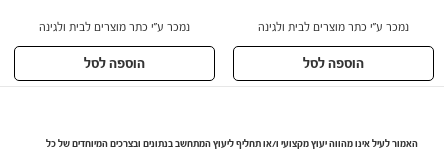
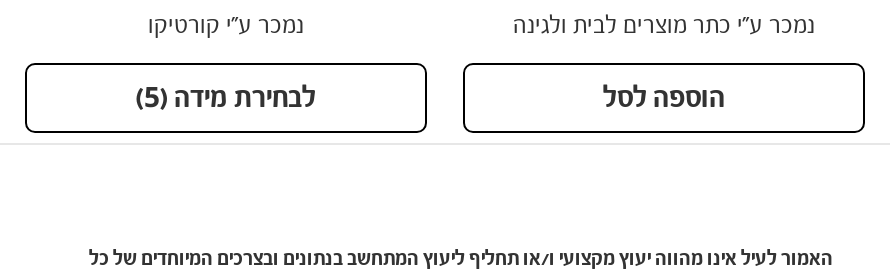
- נמכר ע״י כתר מוצרים לבית ולגינה
+ נמכר ע״י קורטיקו

- הוספה לסל
+ לבחירת מידה (5)
